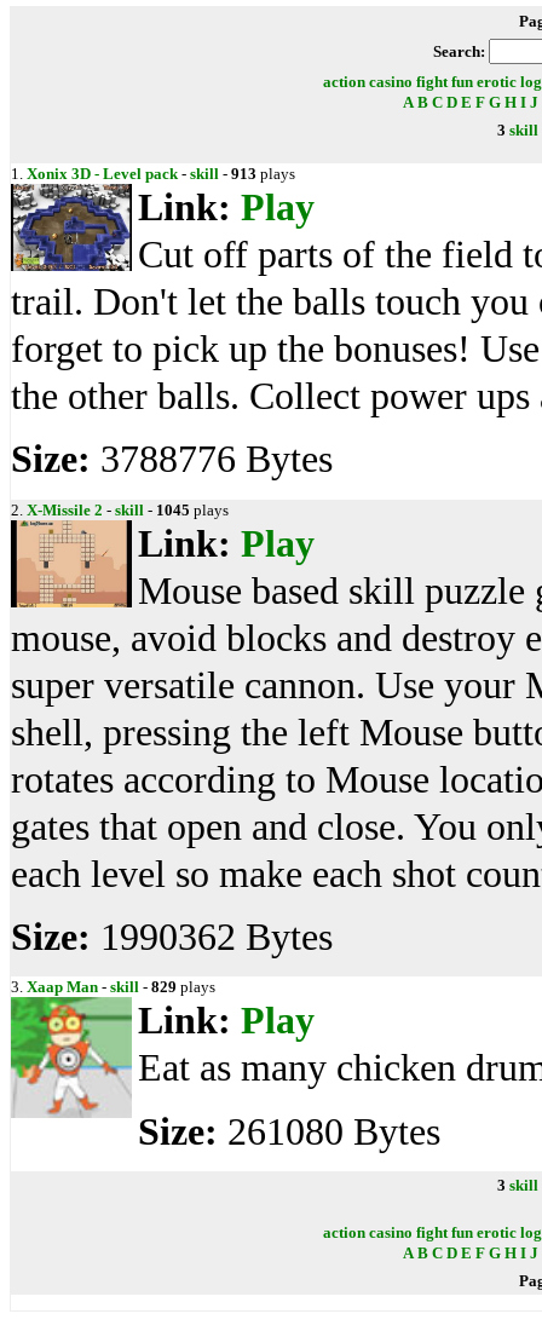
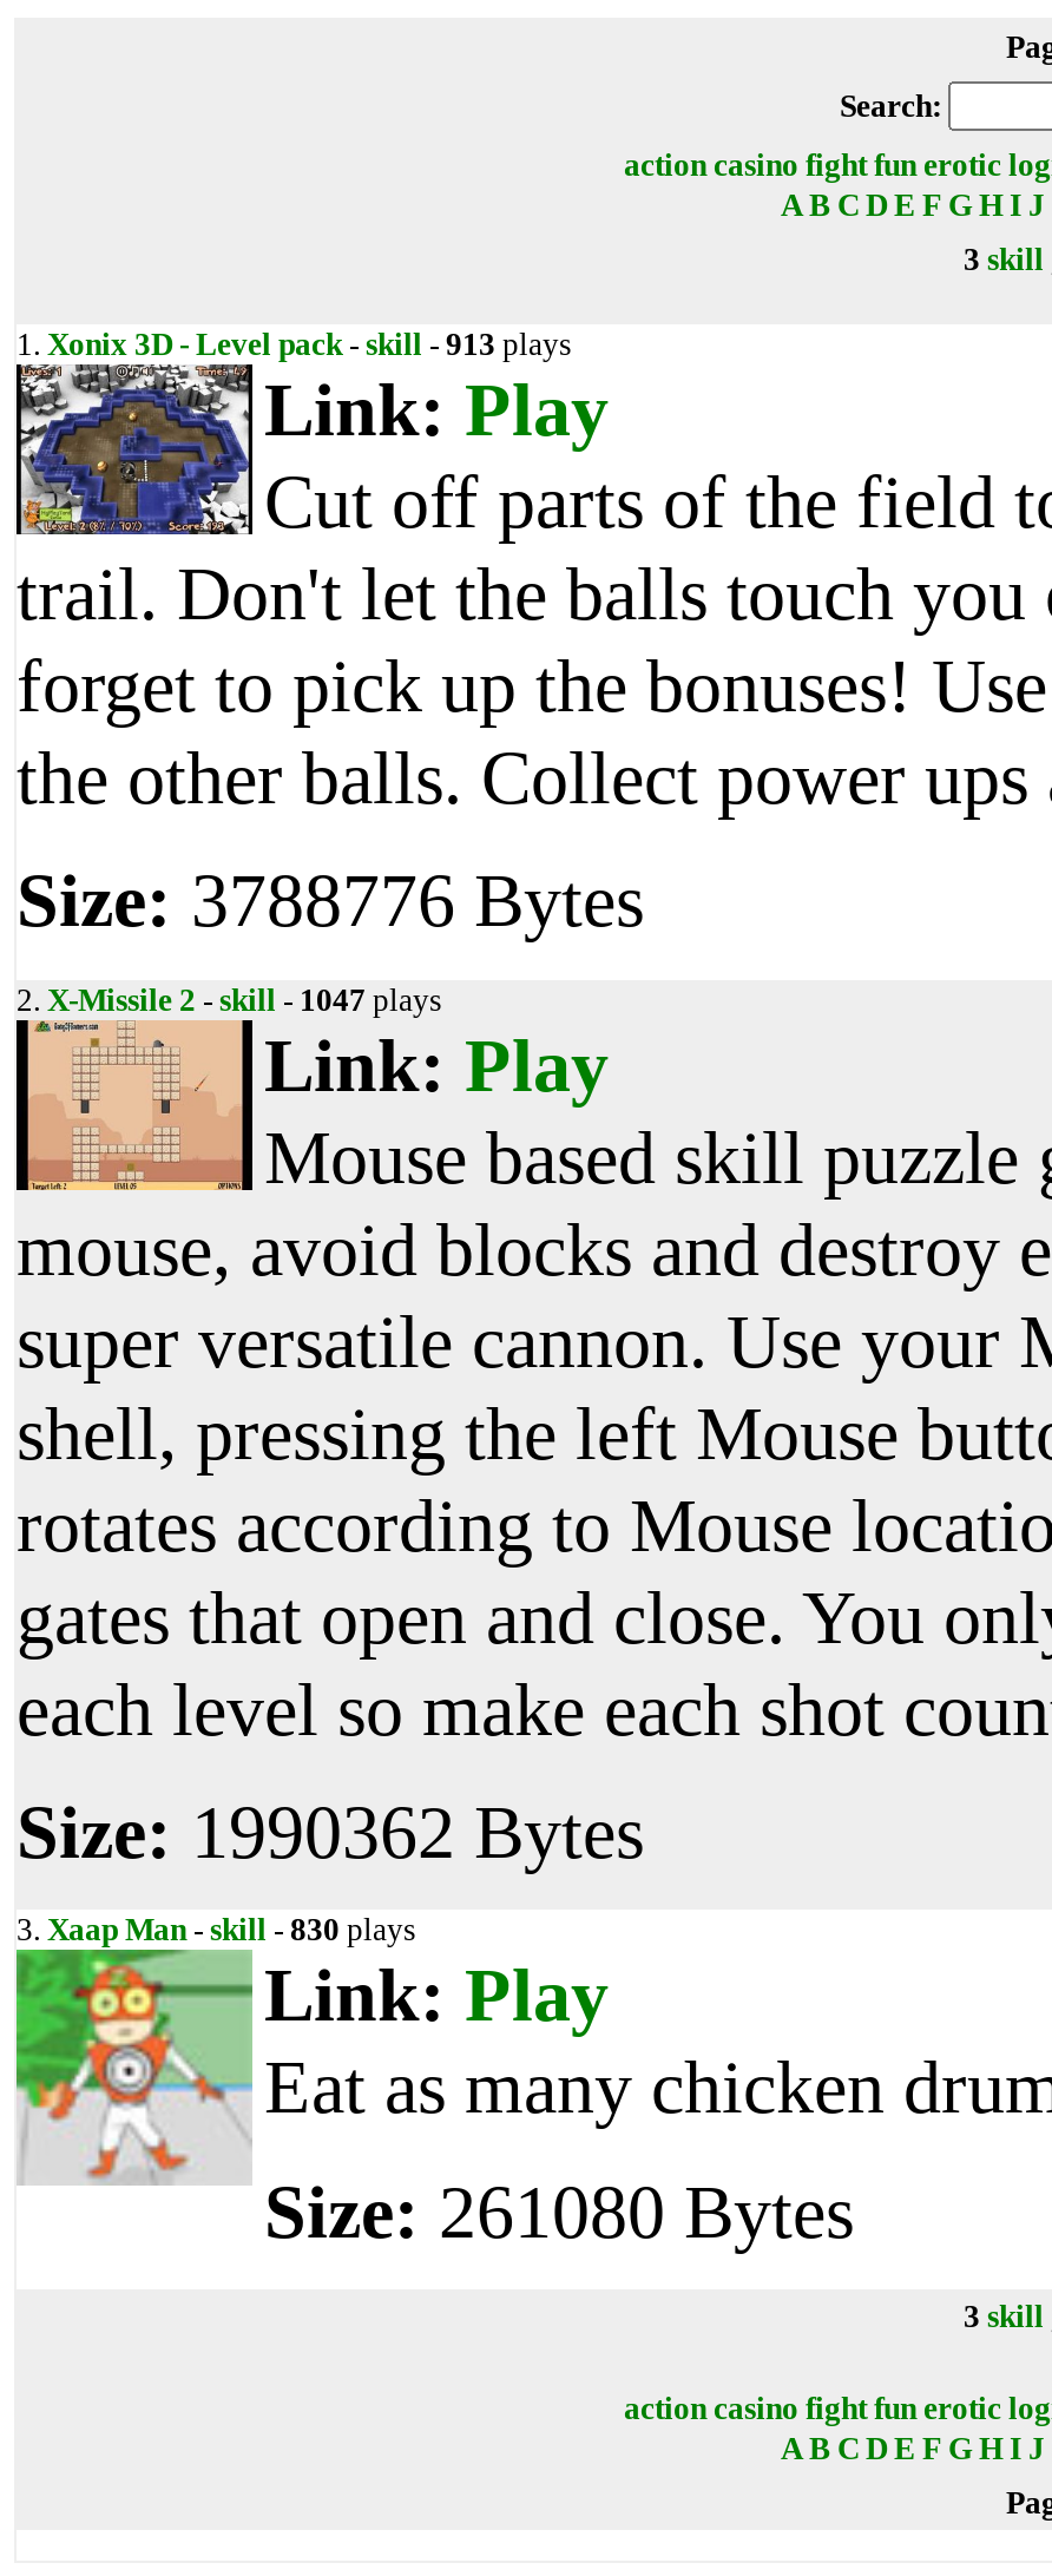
- 2. X-Missile 2 - skill - 1045 plays
+ 2. X-Missile 2 - skill - 1047 plays

- 3. Xaap Man - skill - 829 plays
+ 3. Xaap Man - skill - 830 plays
